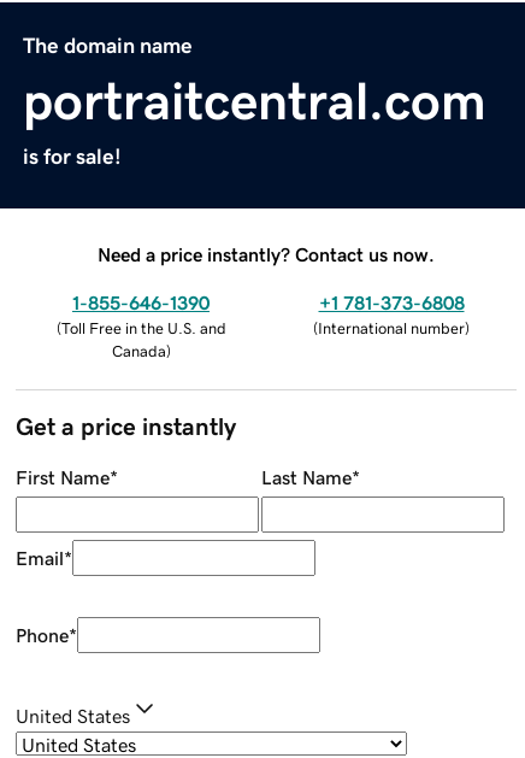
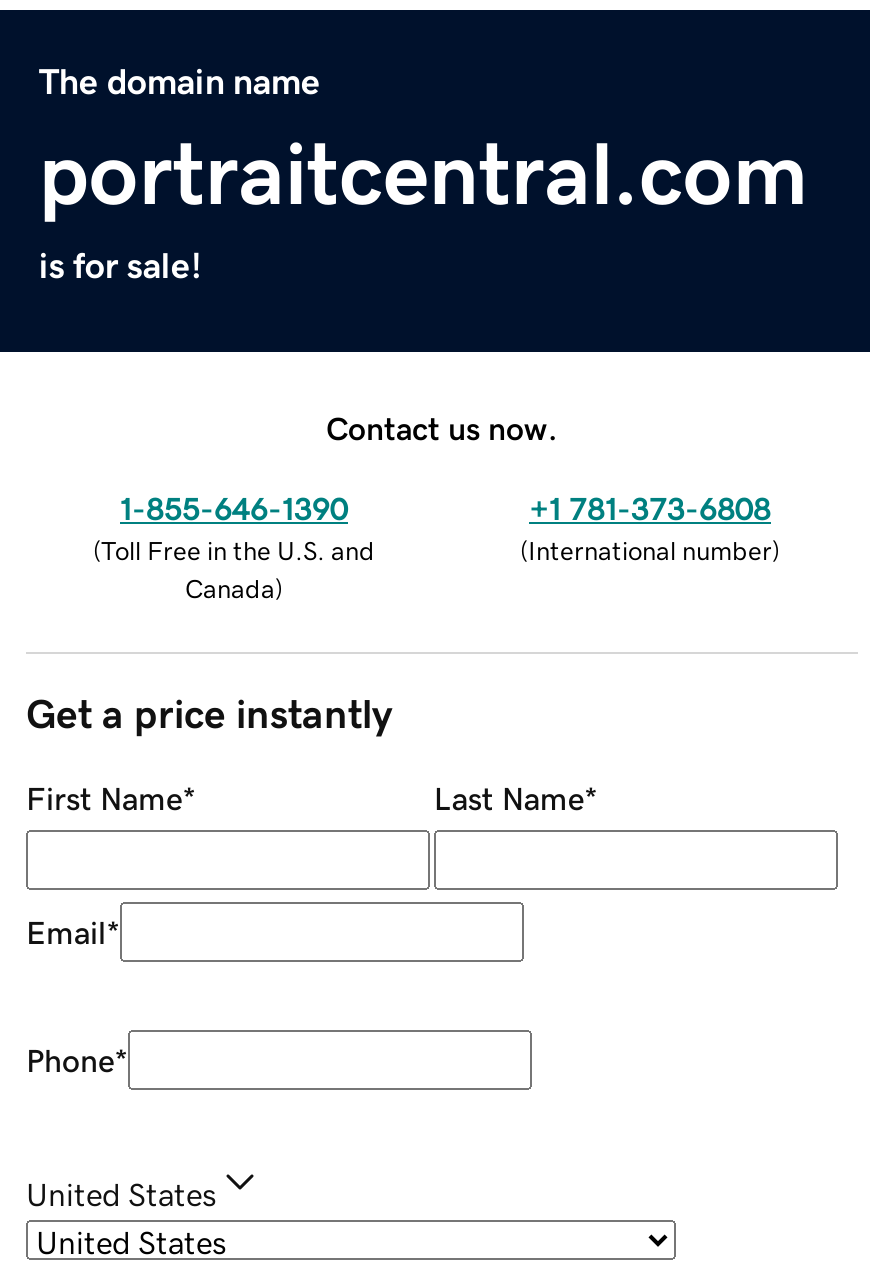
- Need a price instantly? Contact us now.
+ Contact us now.
